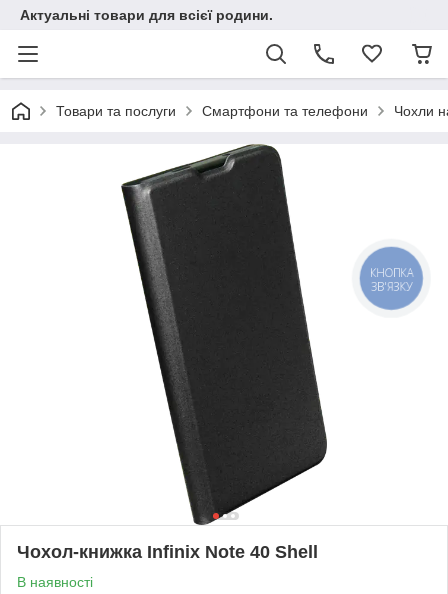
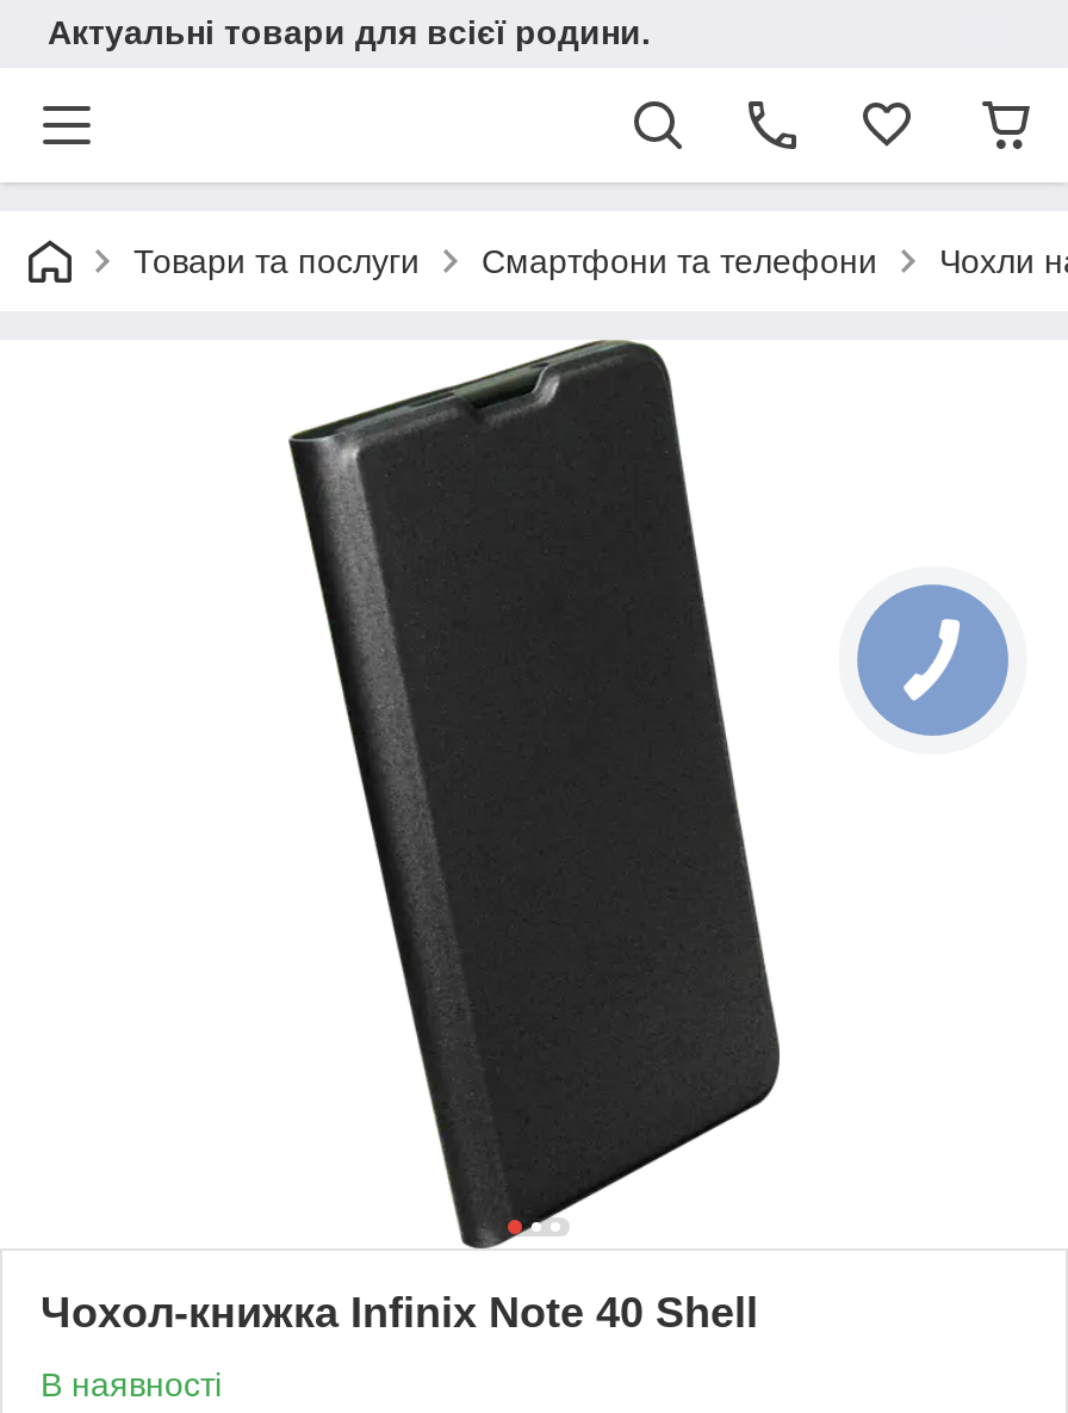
- КНОПКА
- ЗВ'ЯЗКУ
